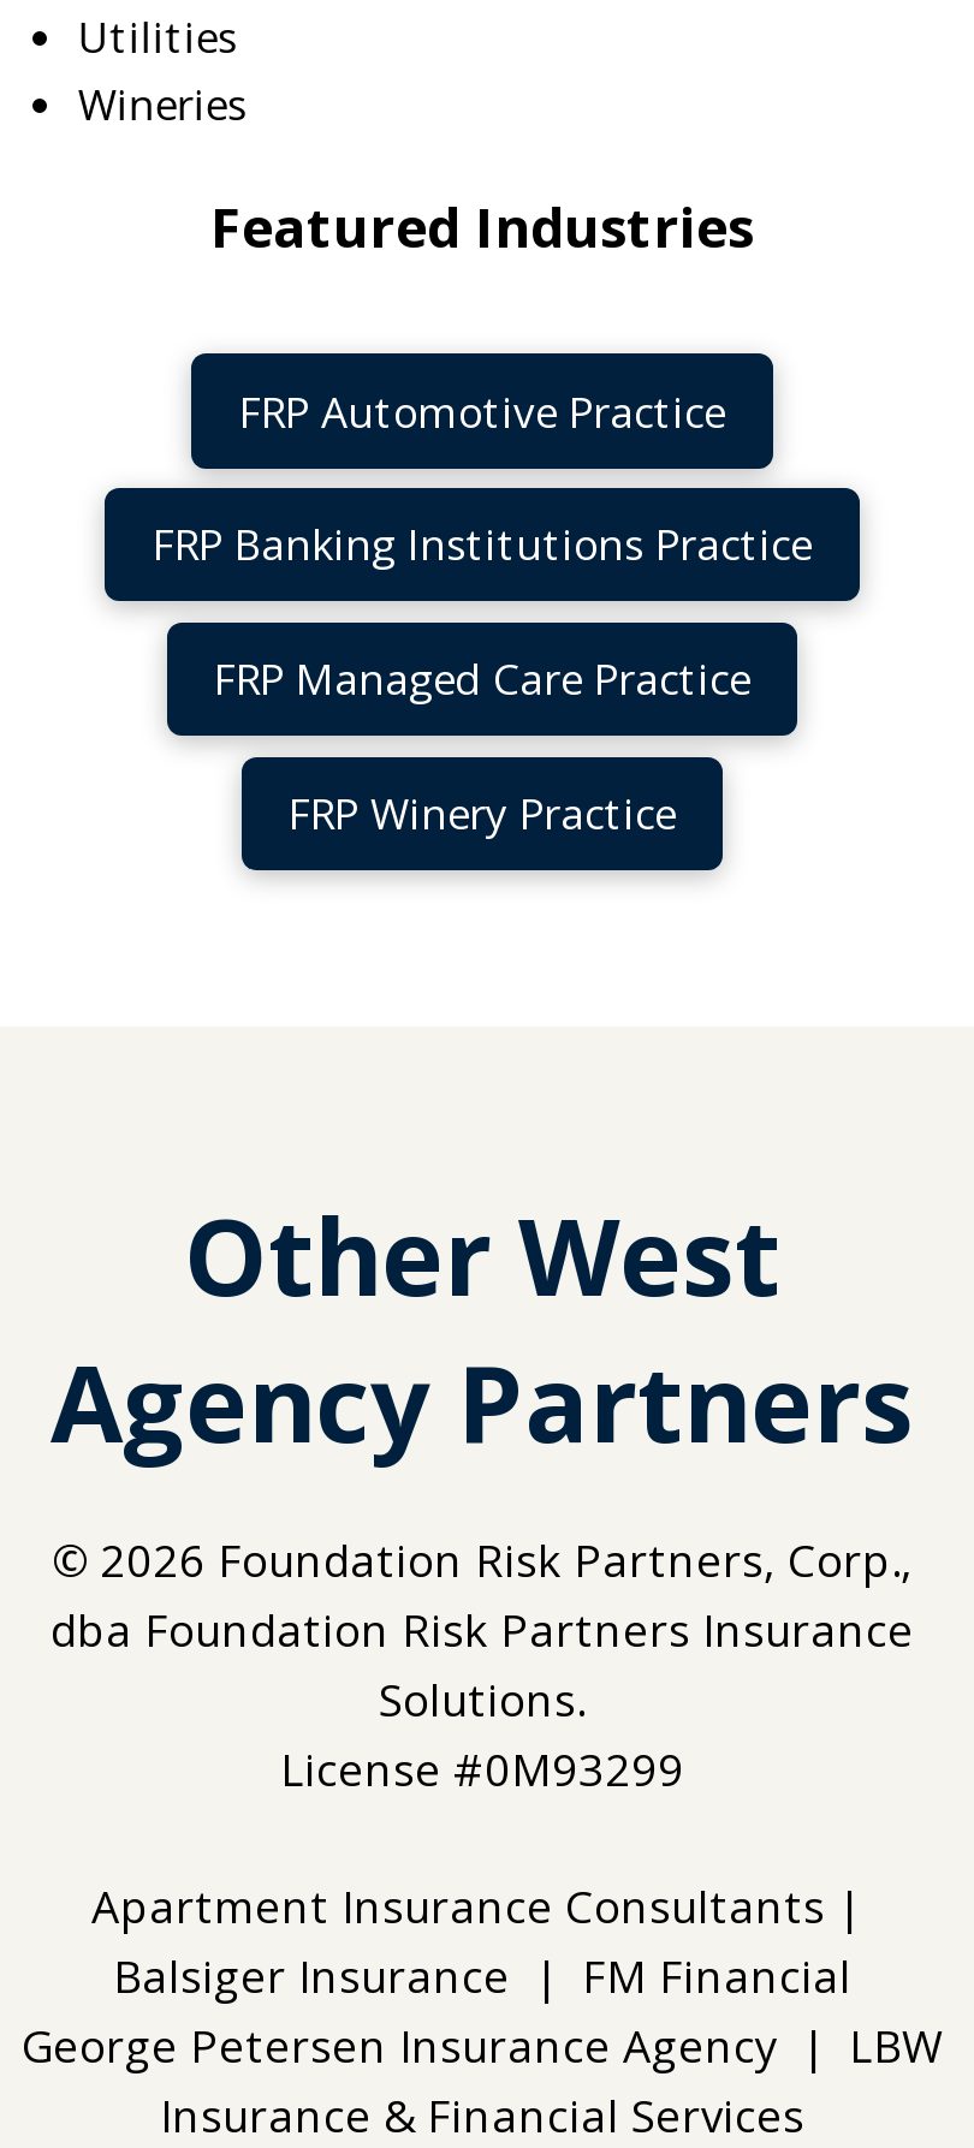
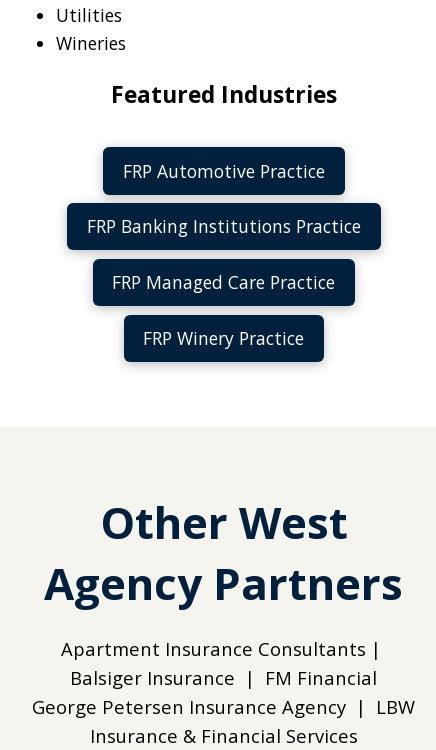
- © 2026 Foundation Risk Partners, Corp.,
- dba Foundation Risk Partners Insurance
- Solutions.
- License #0M93299
